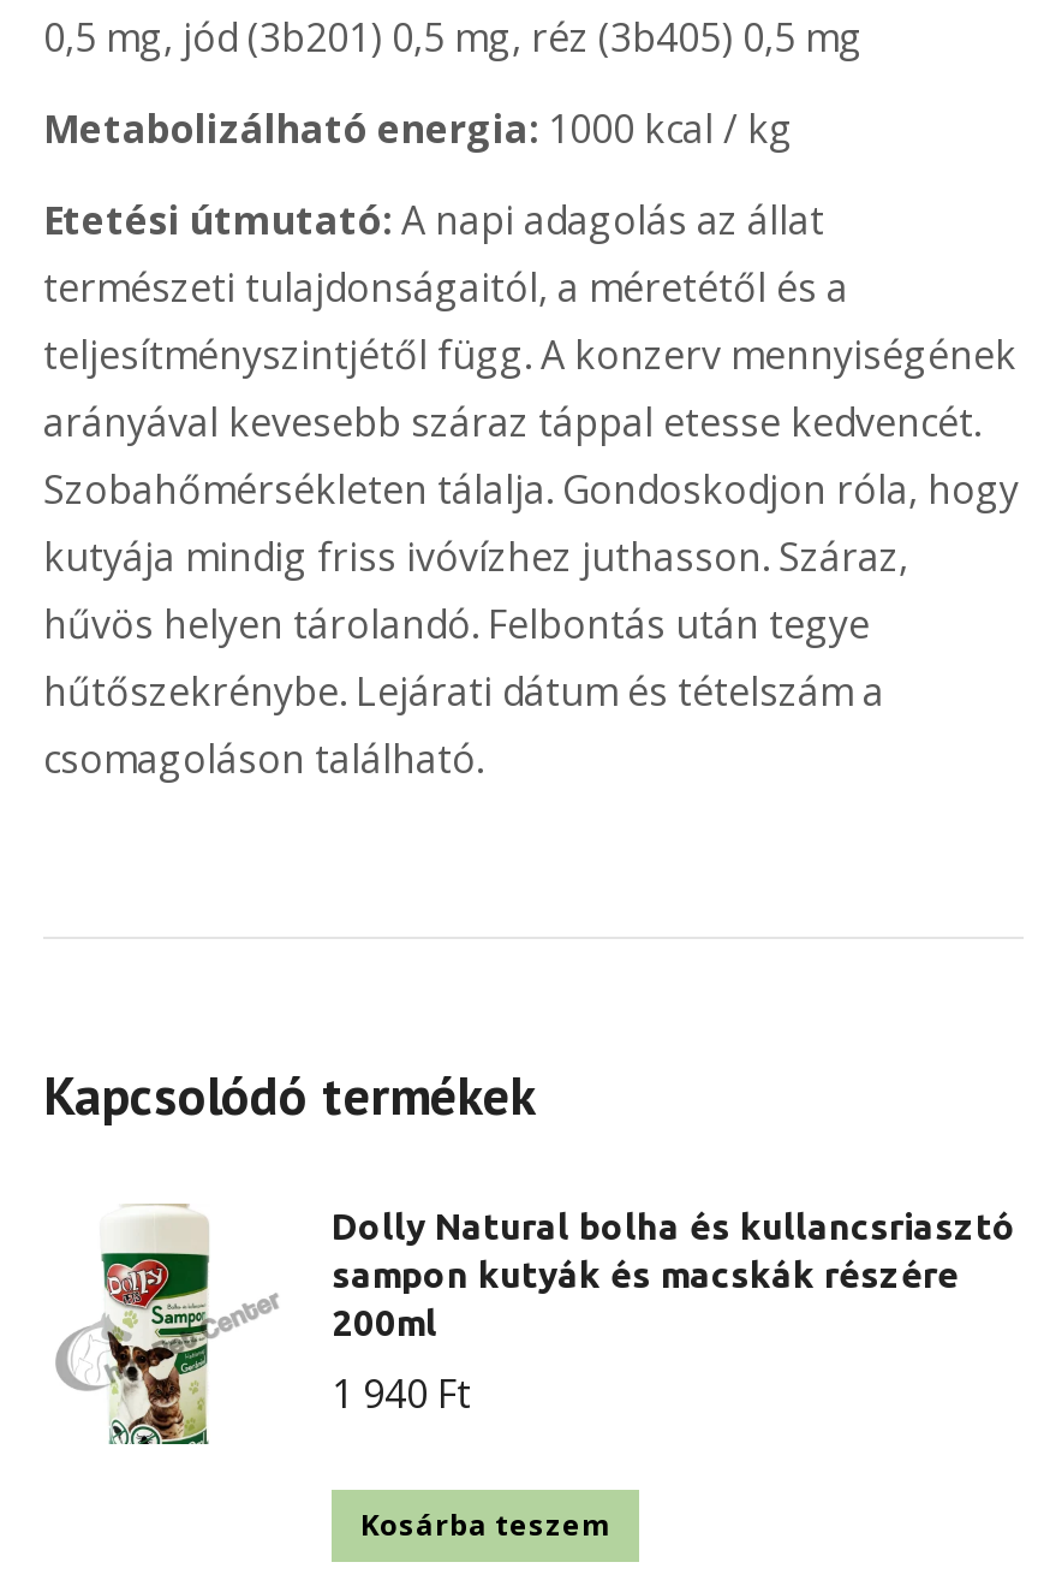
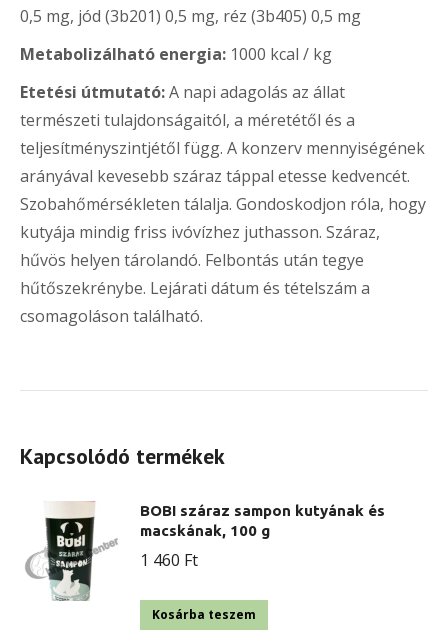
- Dolly Natural bolha és kullancsriasztó
- sampon kutyák és macskák részére
- 200ml
+ BOBI száraz sampon kutyának és
+ macskának, 100 g

- [image]
+ [image]

- 1 940 Ft
+ 1 460 Ft
